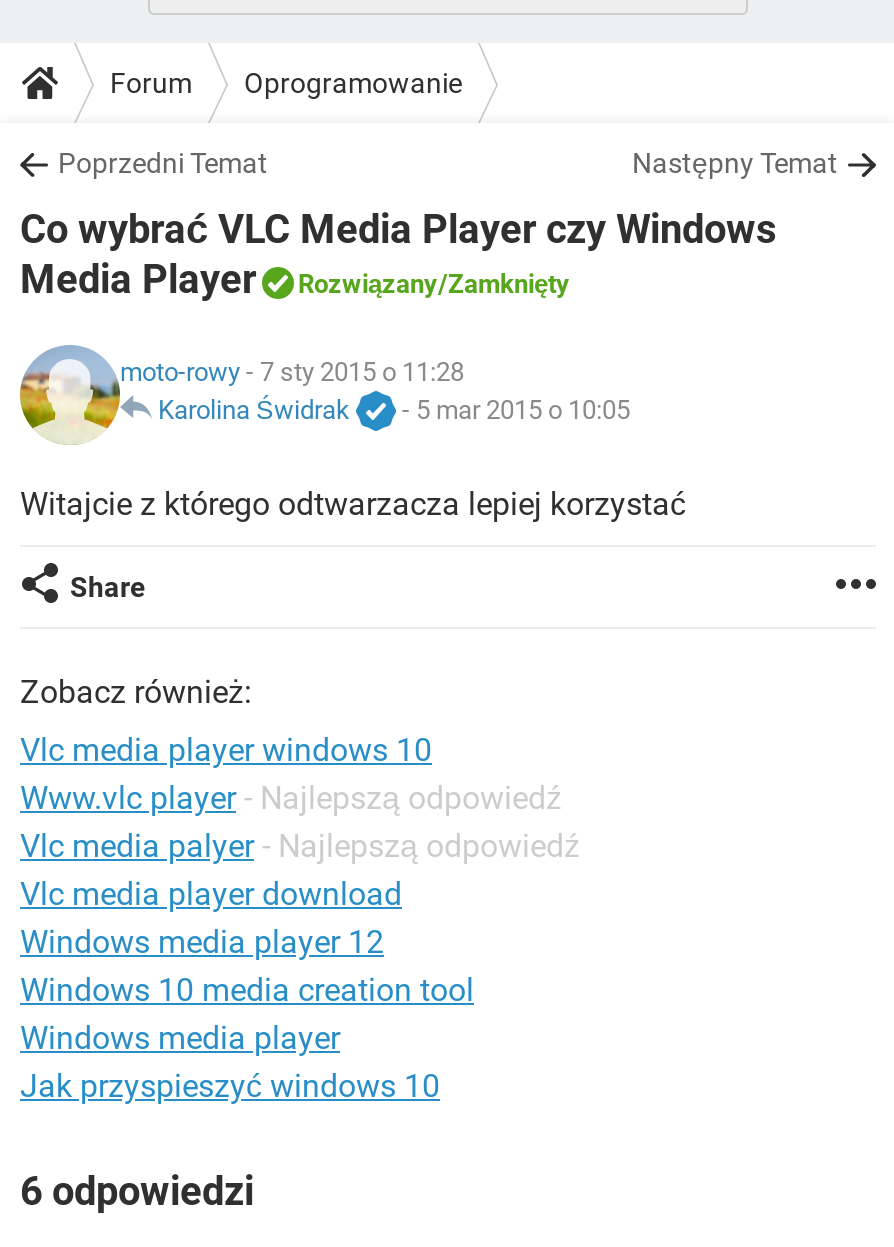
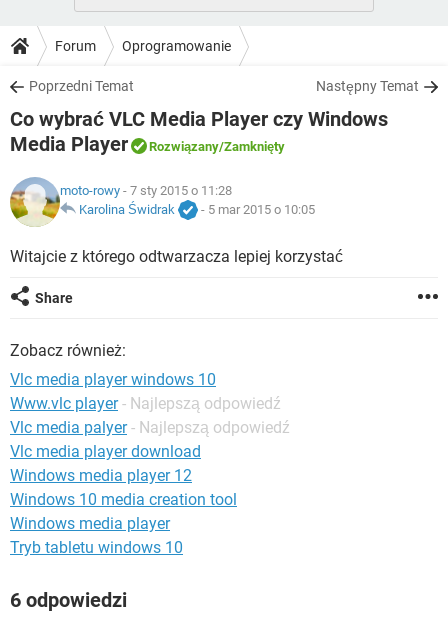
- Jak przyspieszyć windows 10
+ Tryb tabletu windows 10
